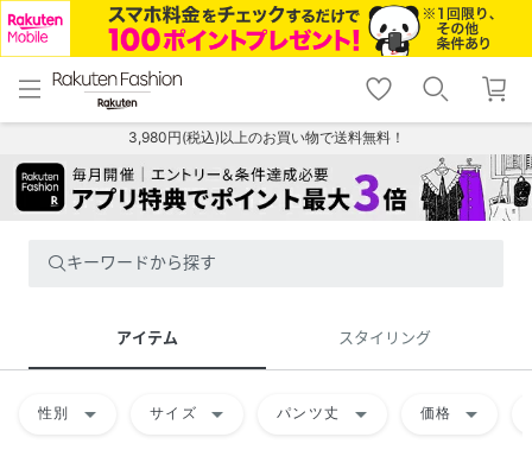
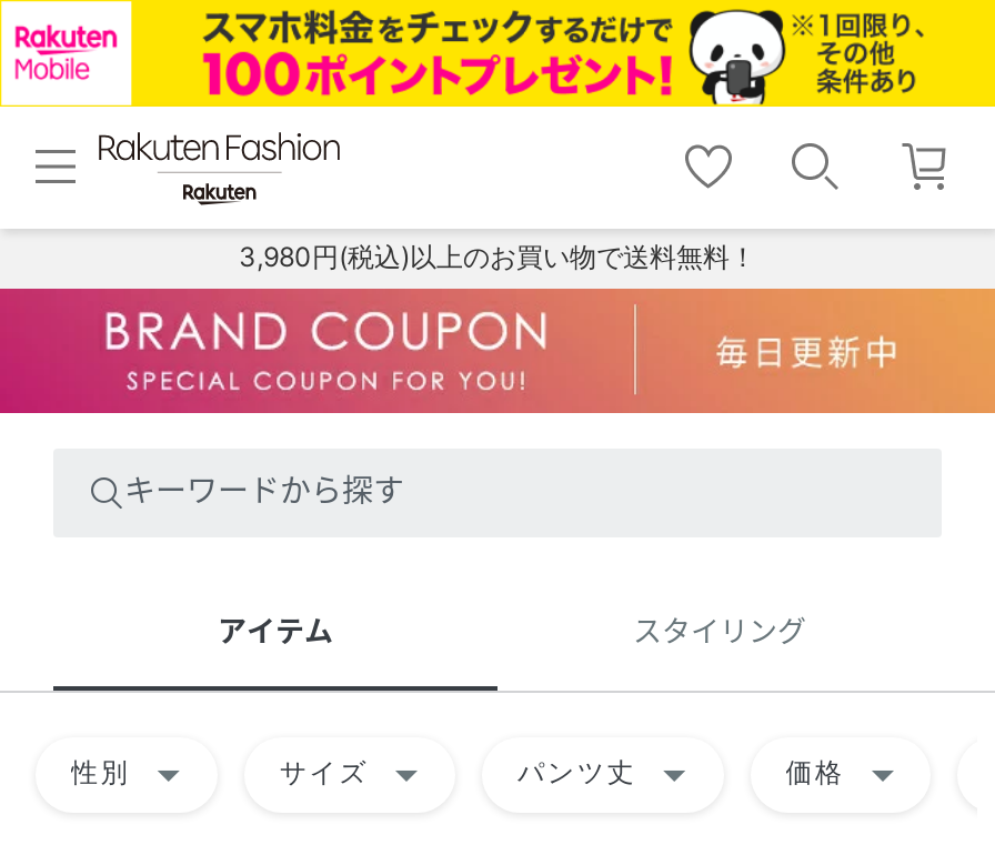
- [image]
+ [image]
